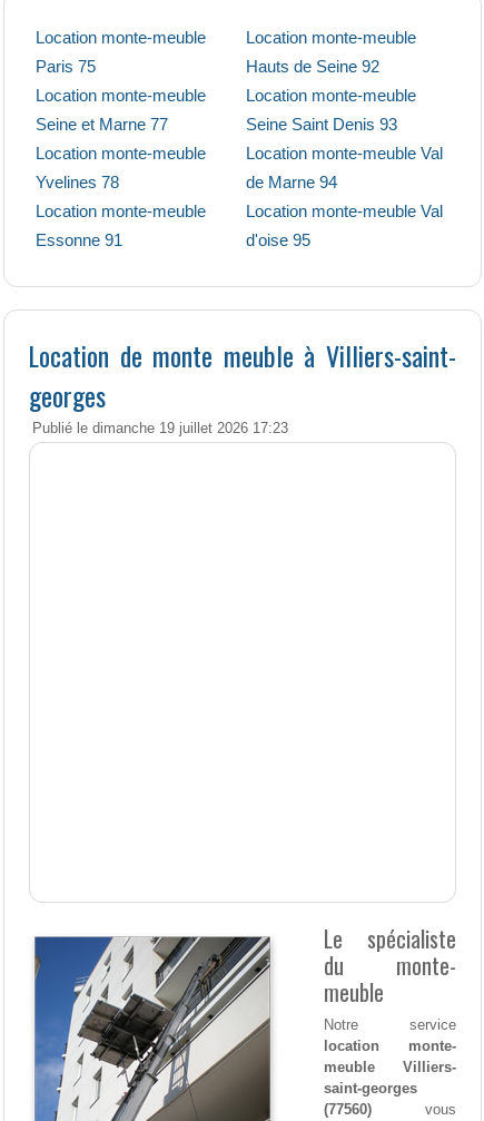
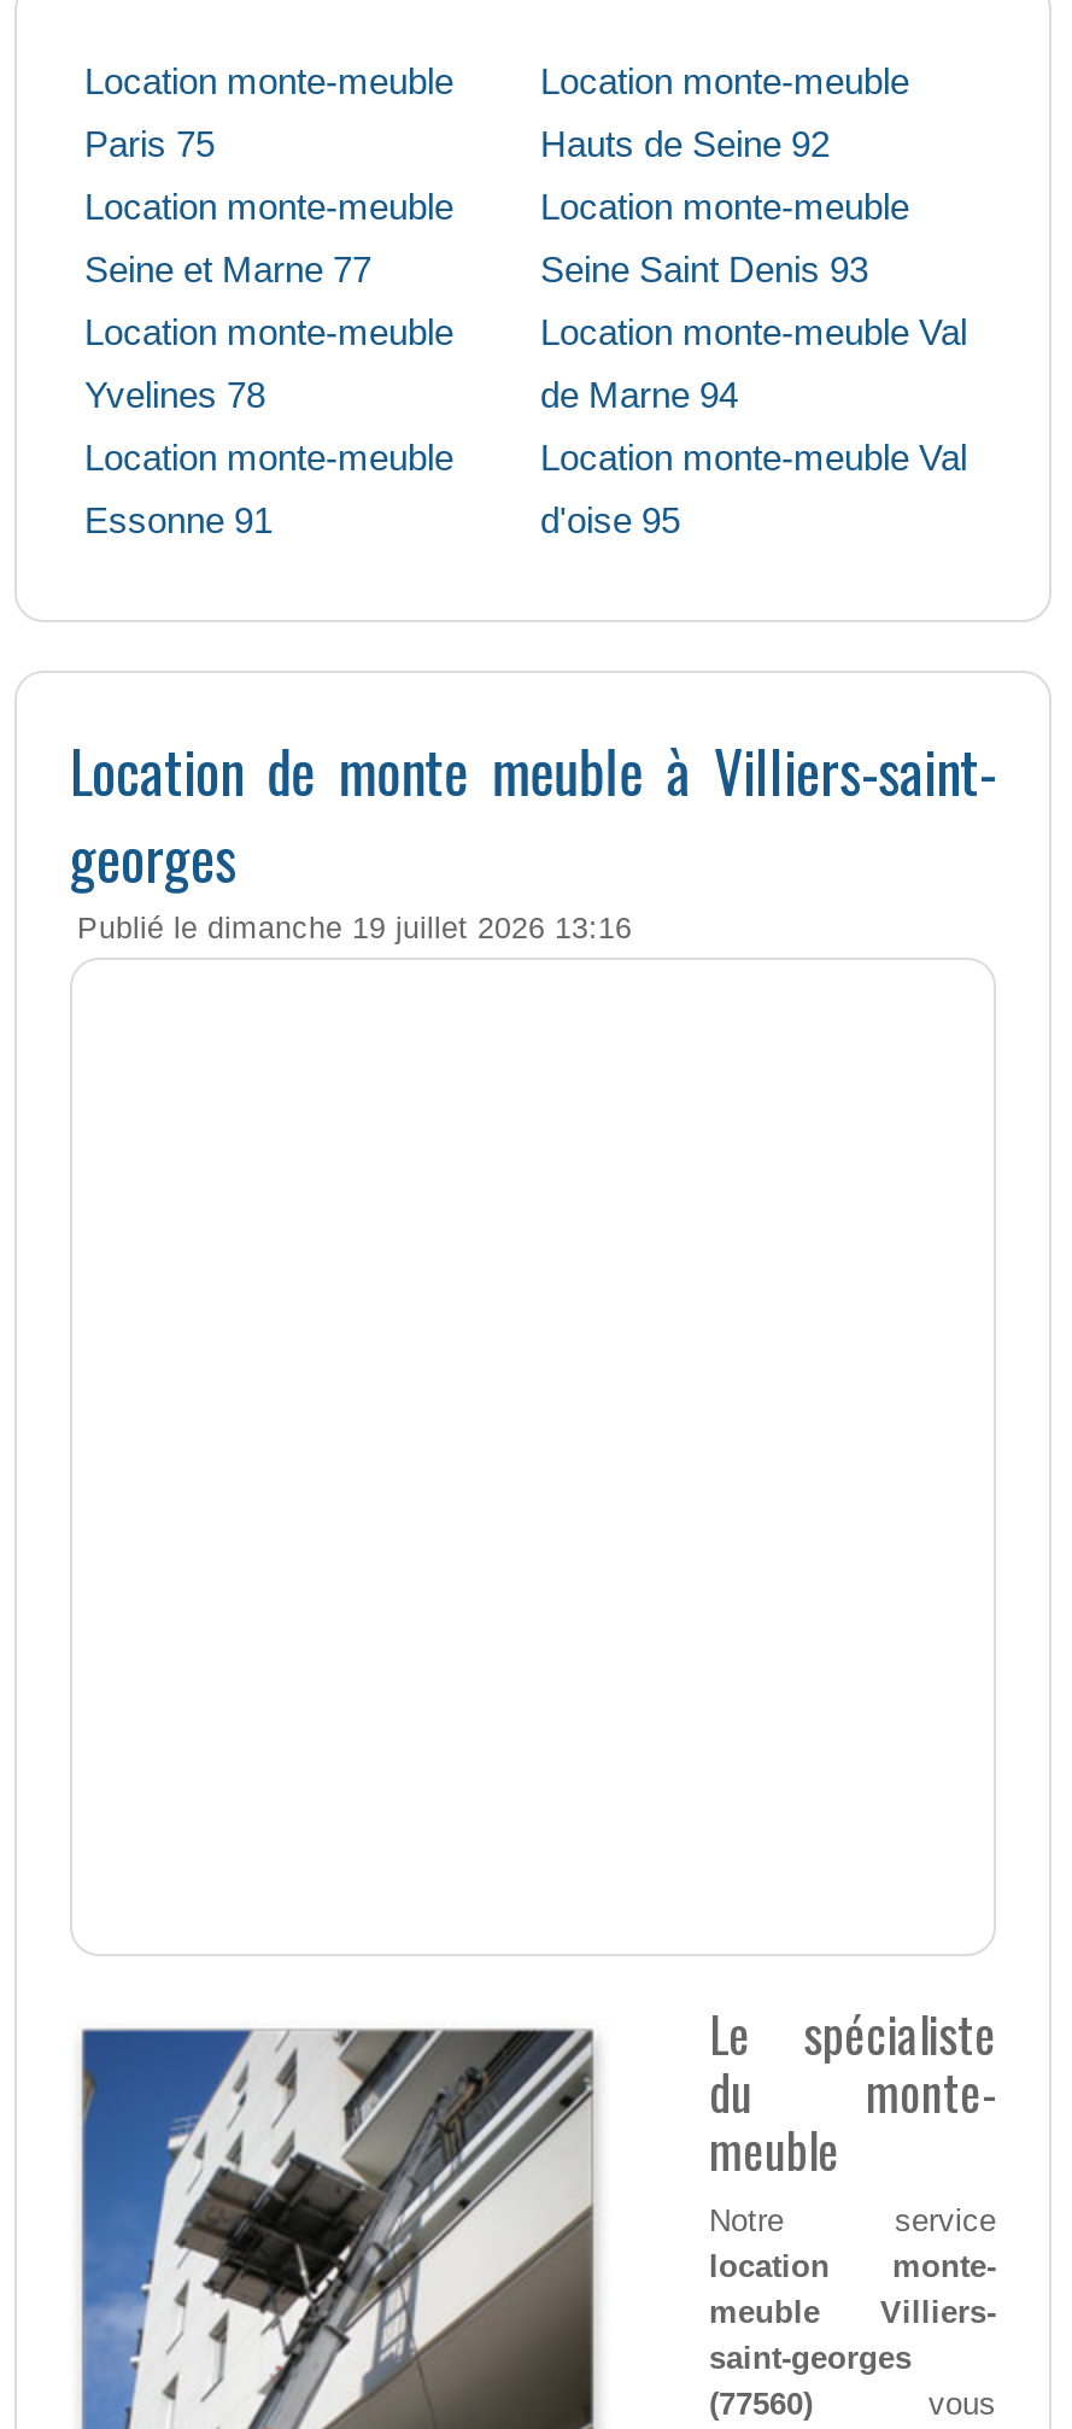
- Publié le dimanche 19 juillet 2026 17:23
+ Publié le dimanche 19 juillet 2026 13:16
